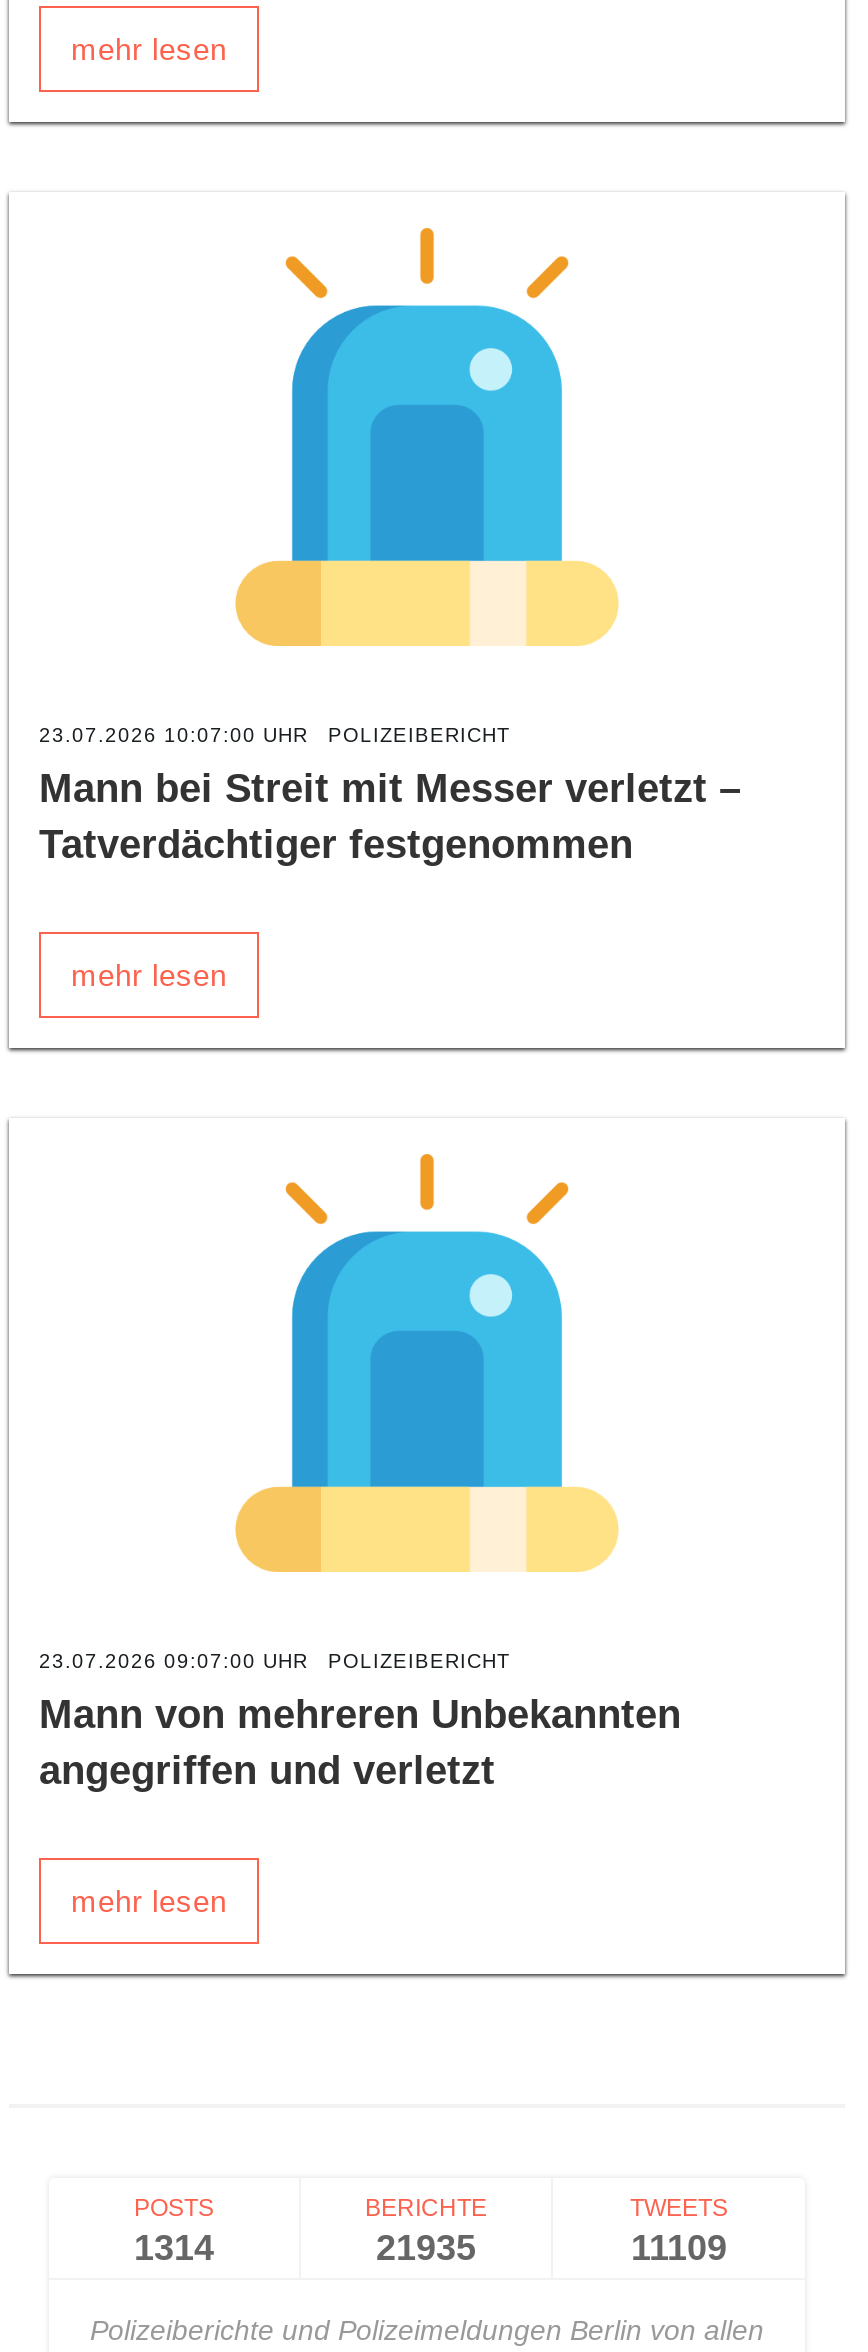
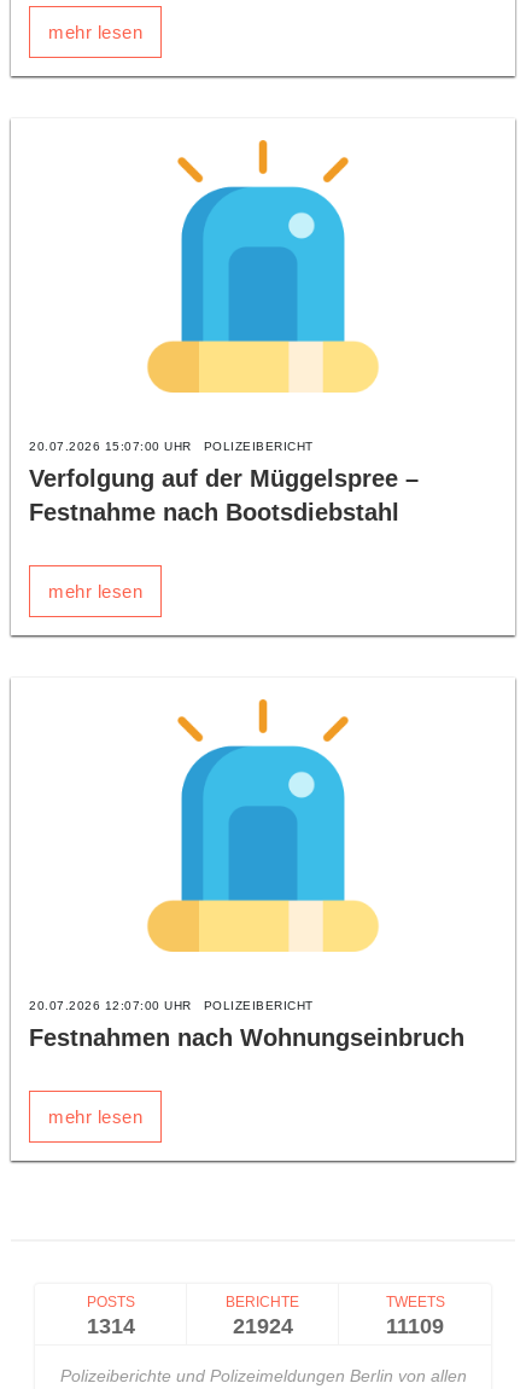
- 23.07.2026 10:07:00 UHR POLIZEIBERICHT
+ 20.07.2026 15:07:00 UHR POLIZEIBERICHT

- Mann bei Streit mit Messer verletzt –
- Tatverdächtiger festgenommen
+ Verfolgung auf der Müggelspree –
+ Festnahme nach Bootsdiebstahl

- 23.07.2026 09:07:00 UHR POLIZEIBERICHT
+ 20.07.2026 12:07:00 UHR POLIZEIBERICHT

- Mann von mehreren Unbekannten
- angegriffen und verletzt
+ Festnahmen nach Wohnungseinbruch

- 21935
+ 21924
